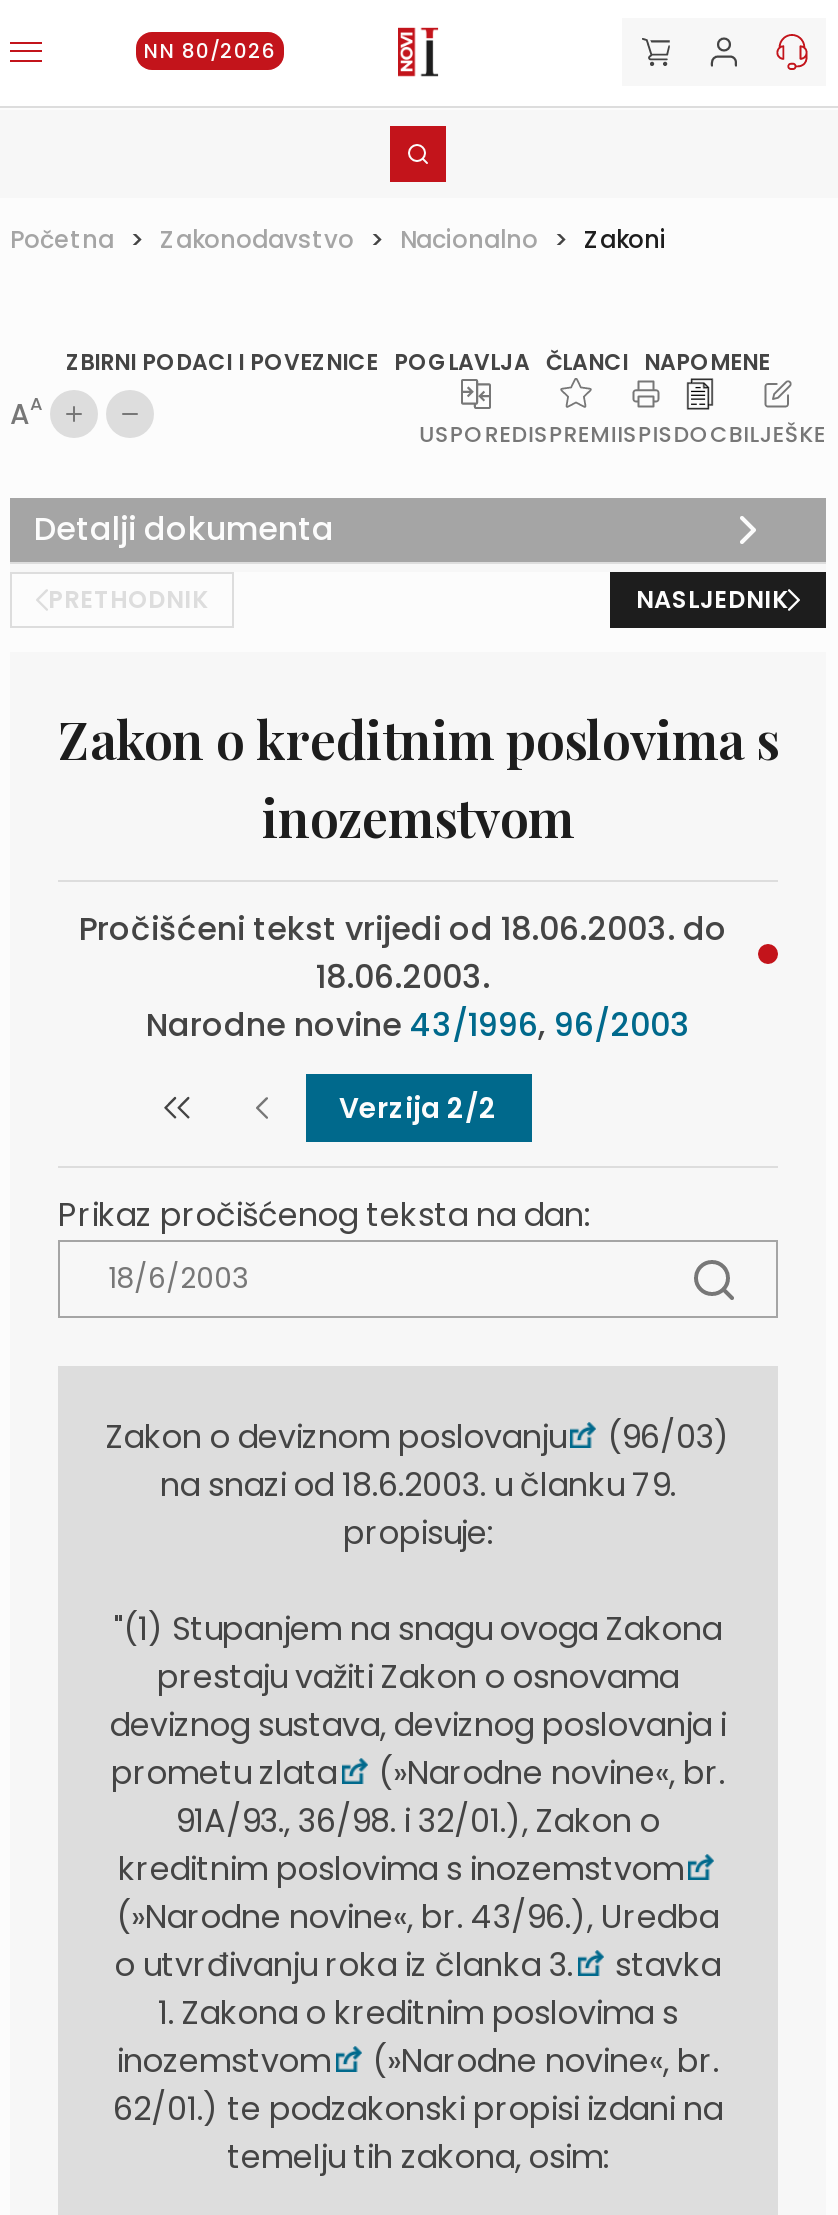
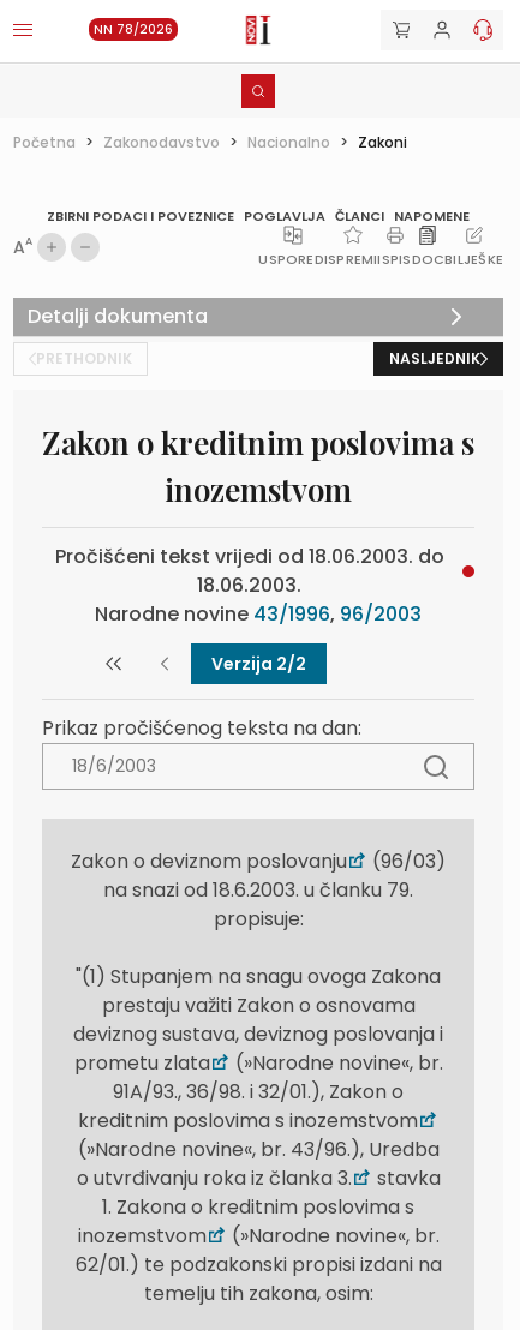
- NN 80/2026
+ NN 78/2026
